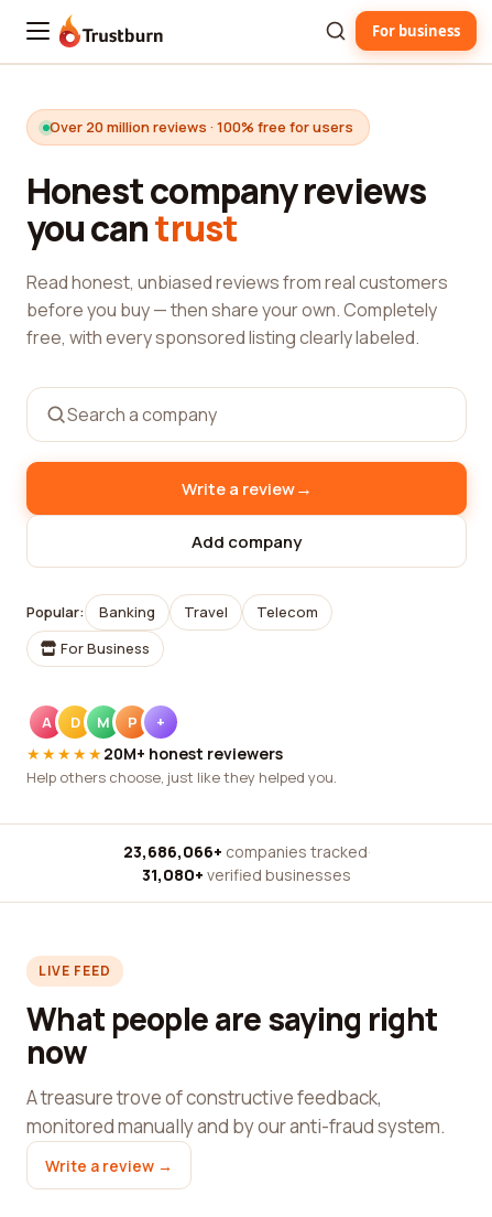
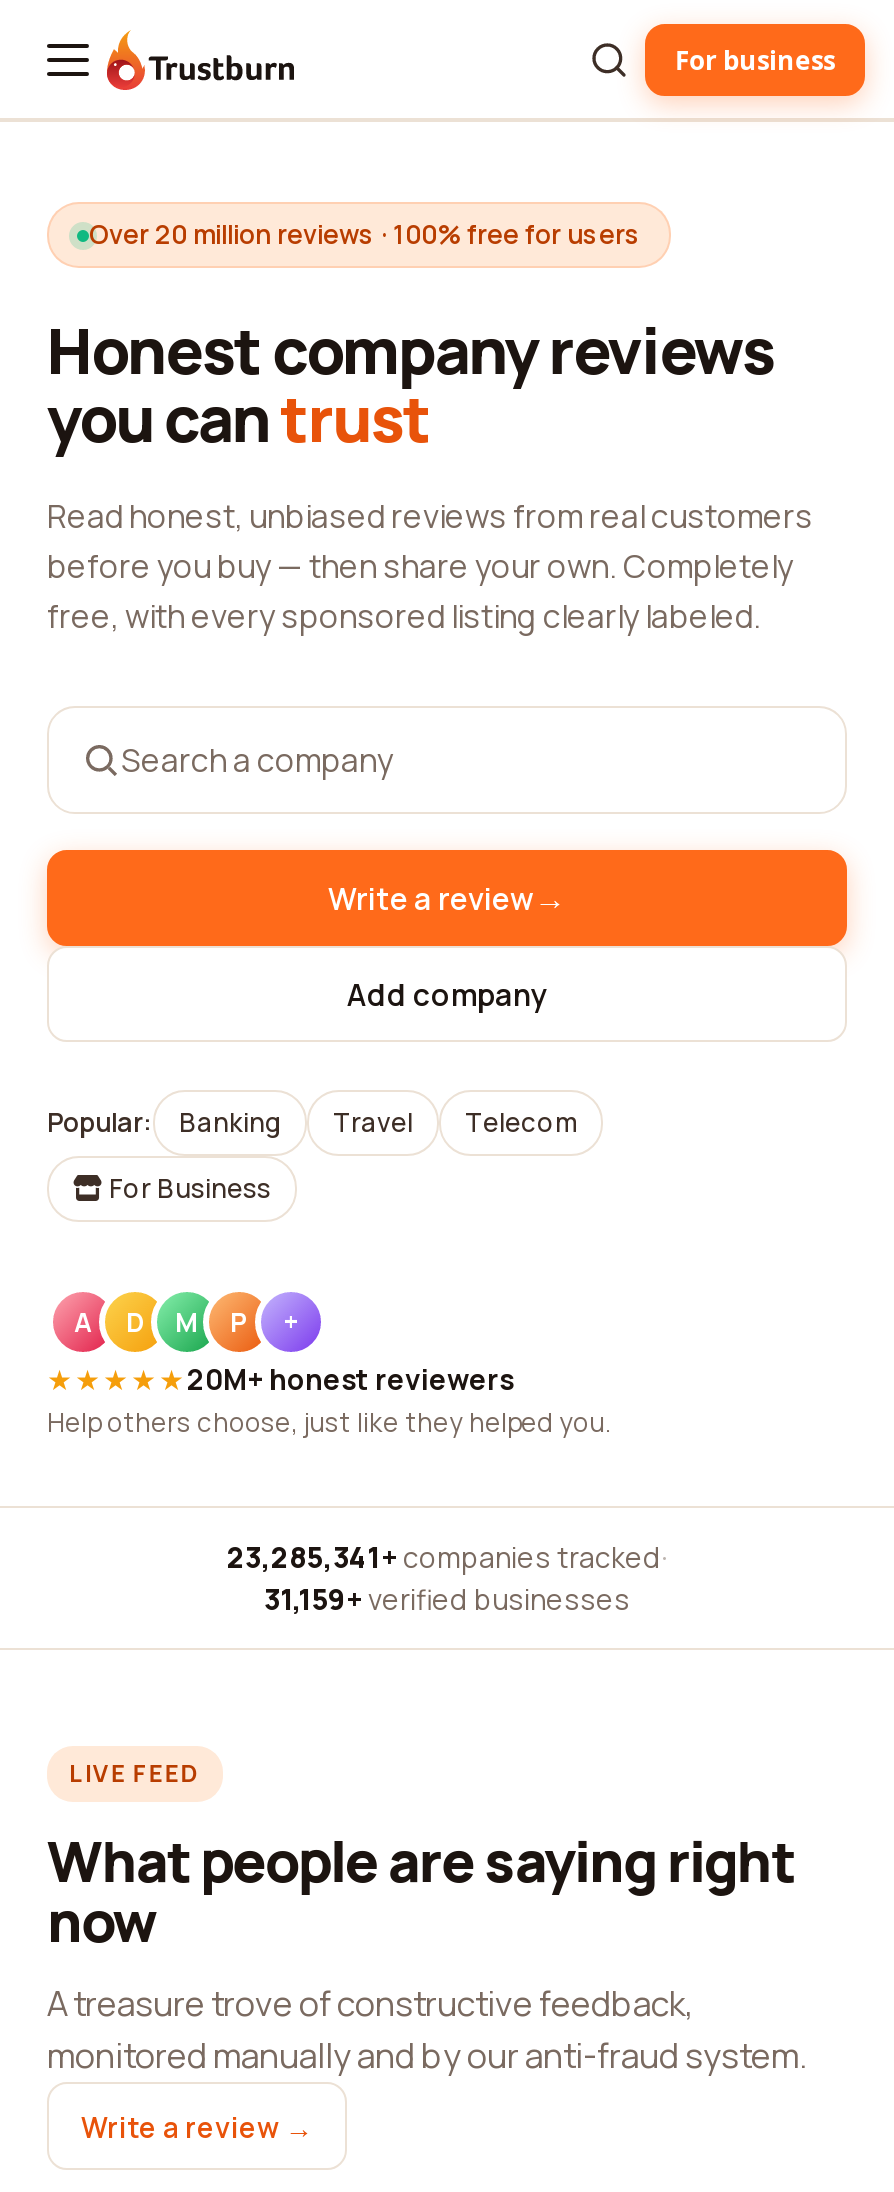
- 23,686,066+ companies tracked ·
+ 23,285,341+ companies tracked ·

- 31,080+ verified businesses
+ 31,159+ verified businesses
